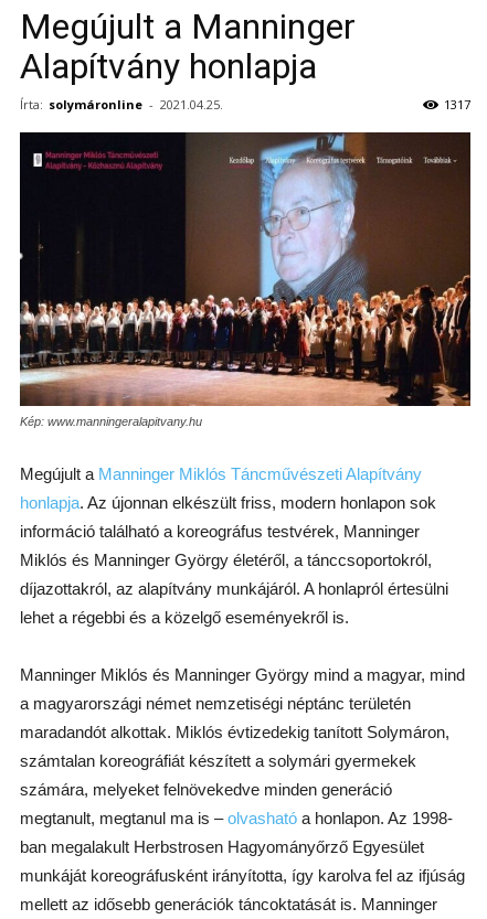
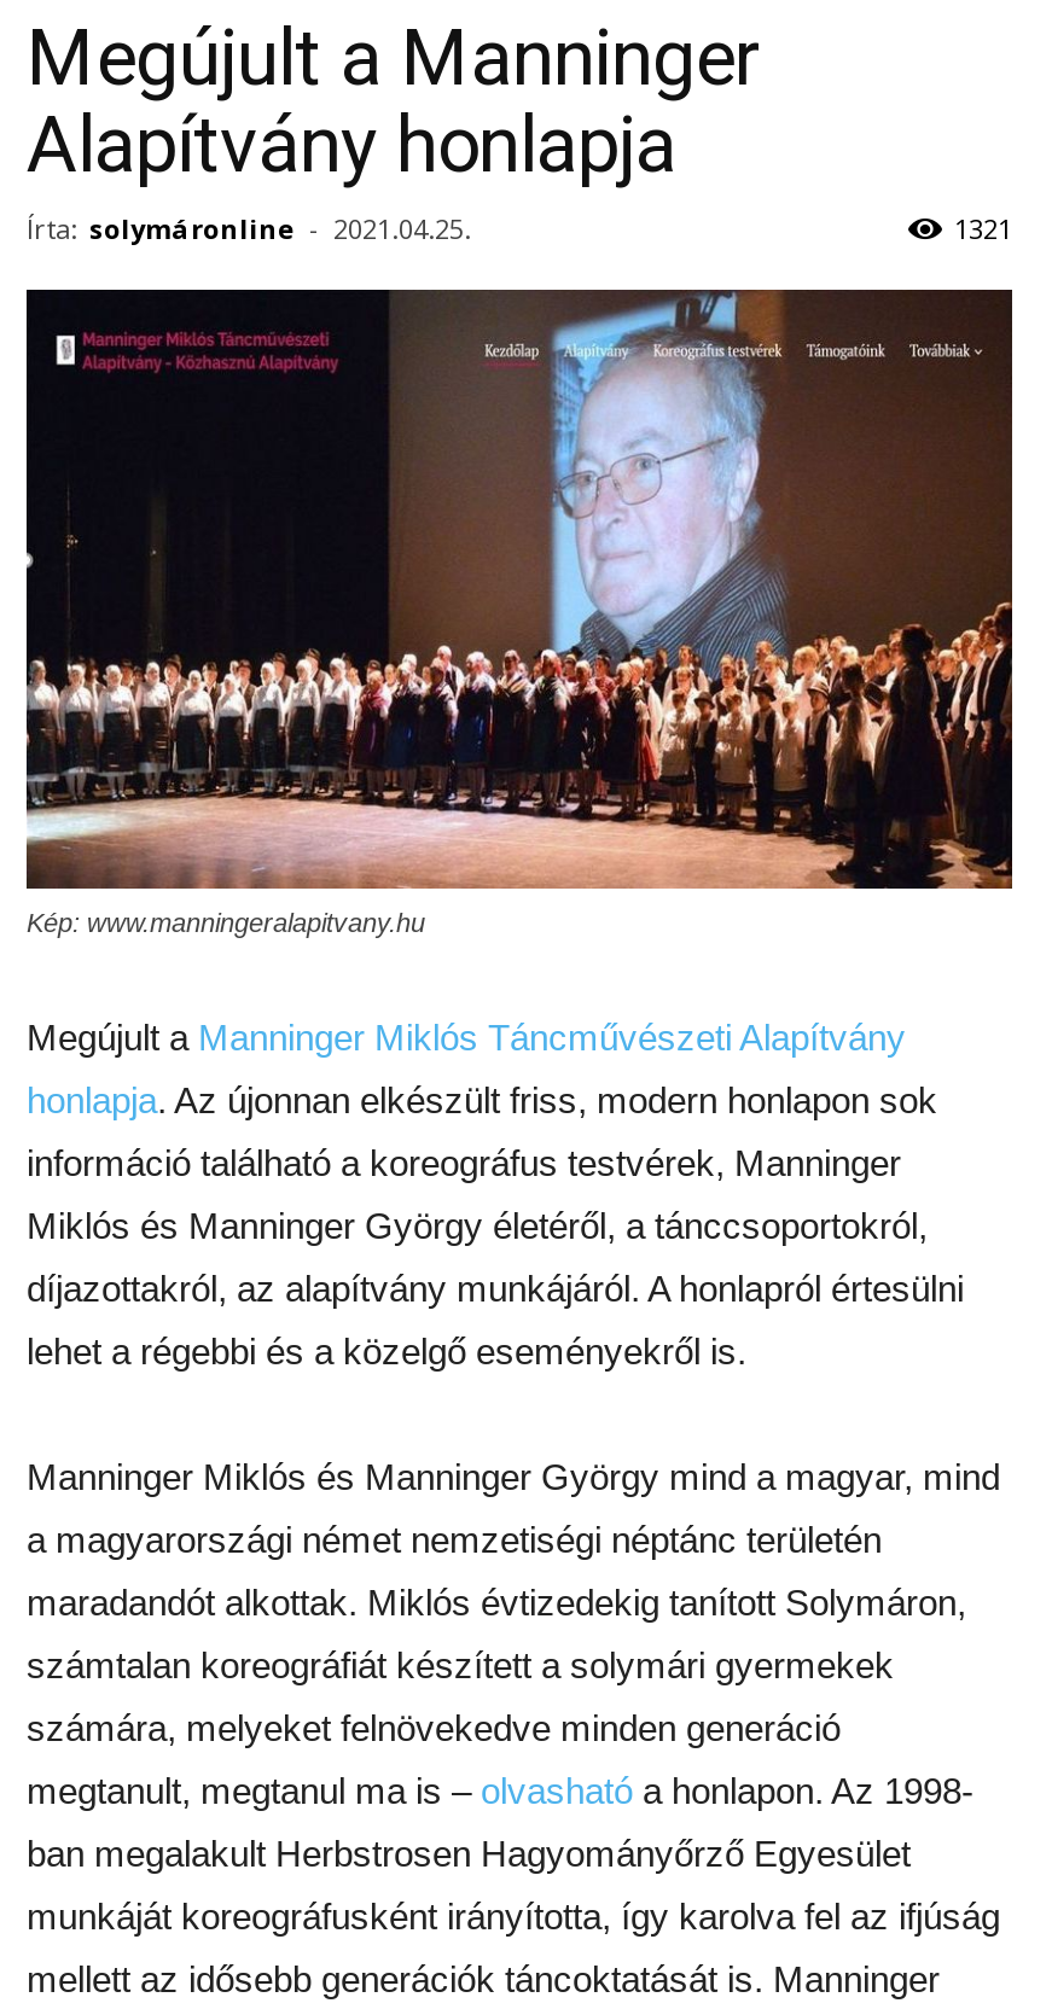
- 1317
+ 1321
